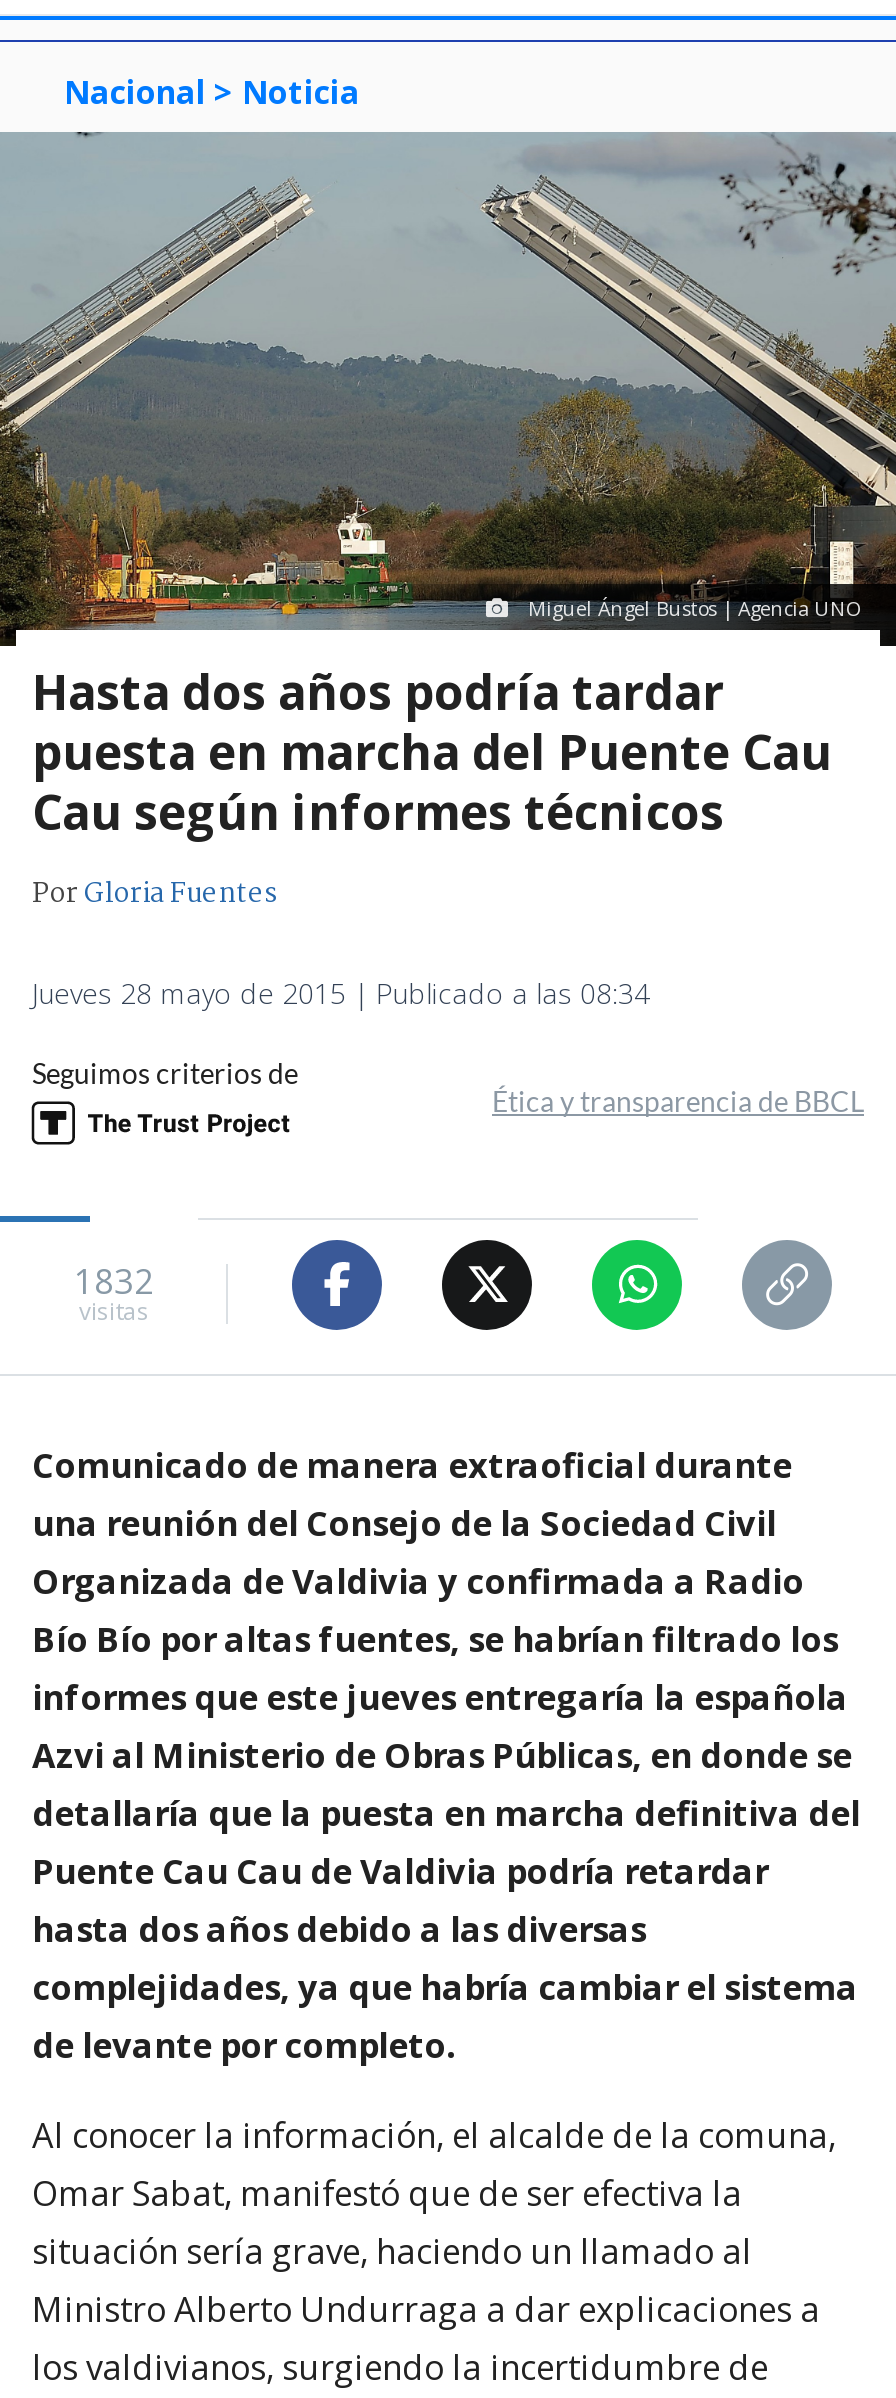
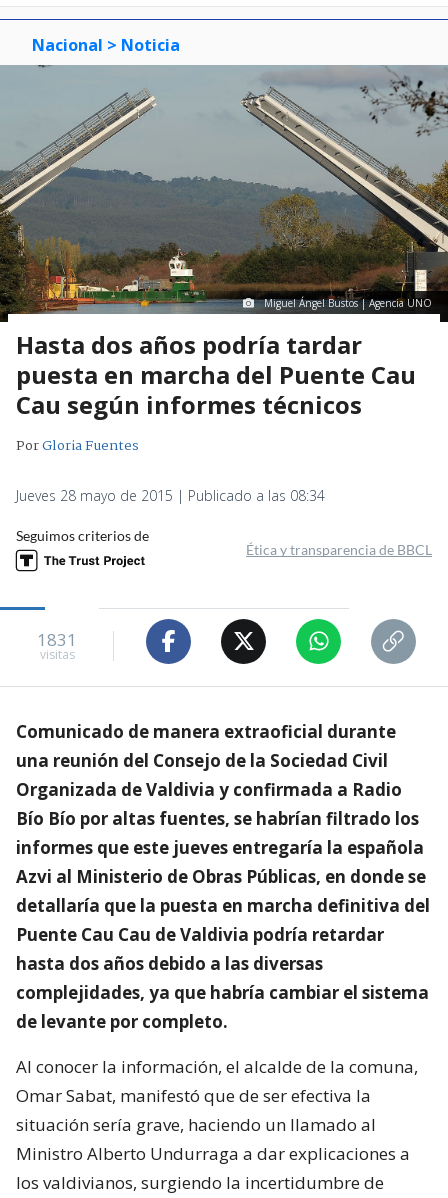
- 1832
+ 1831
